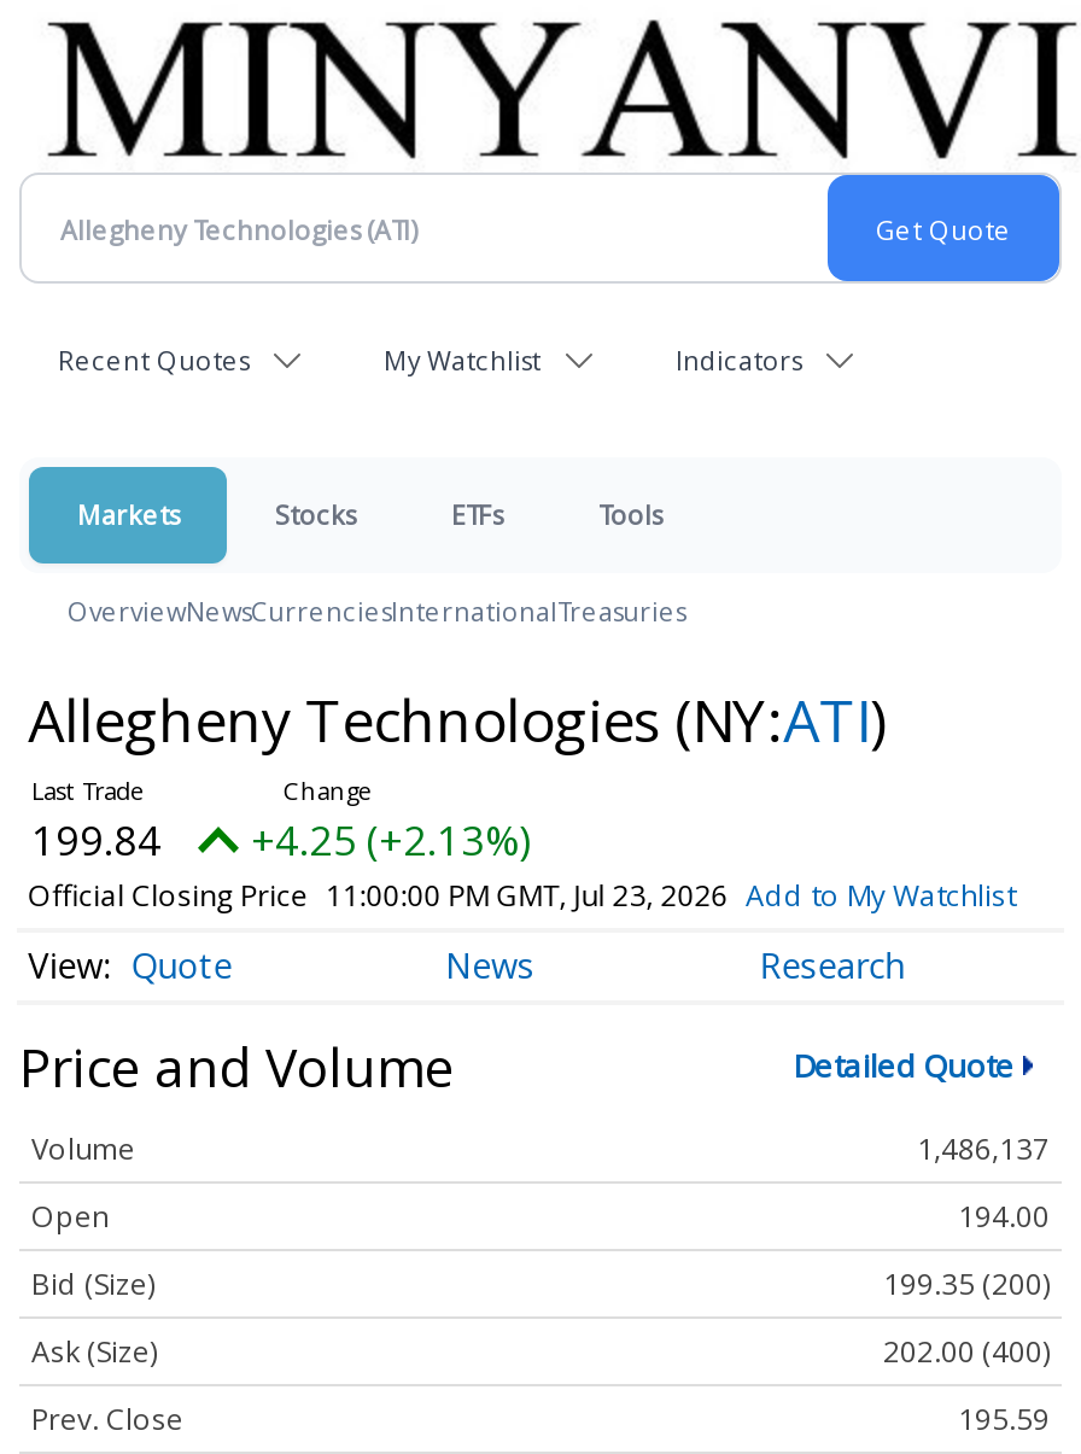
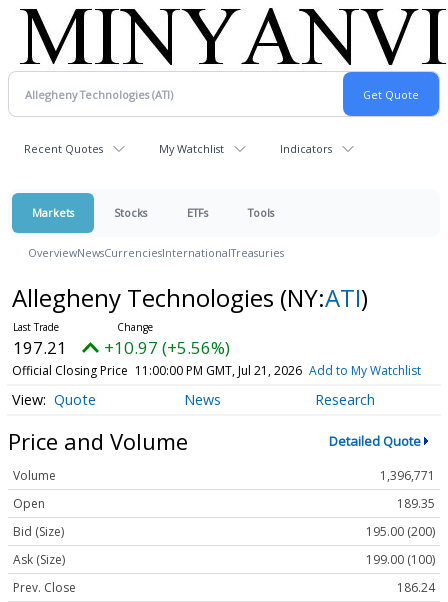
- 199.84
+ 197.21

- +4.25 (+2.13%)
+ +10.97 (+5.56%)

- Official Closing Price 11:00:00 PM GMT, Jul 23, 2026 Add to My Watchlist
+ Official Closing Price 11:00:00 PM GMT, Jul 21, 2026 Add to My Watchlist

- 1,486,137
+ 1,396,771

- 194.00
+ 189.35

- 199.35 (200)
+ 195.00 (200)

- 202.00 (400)
+ 199.00 (100)

- 195.59
+ 186.24
